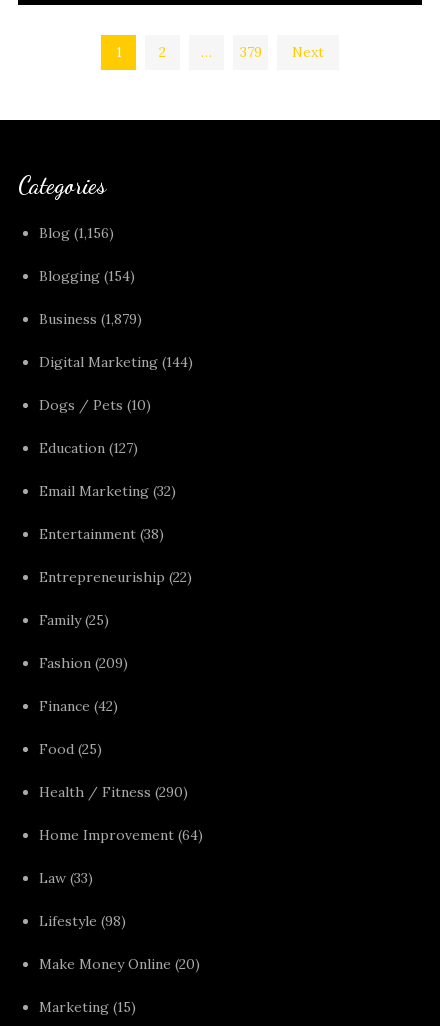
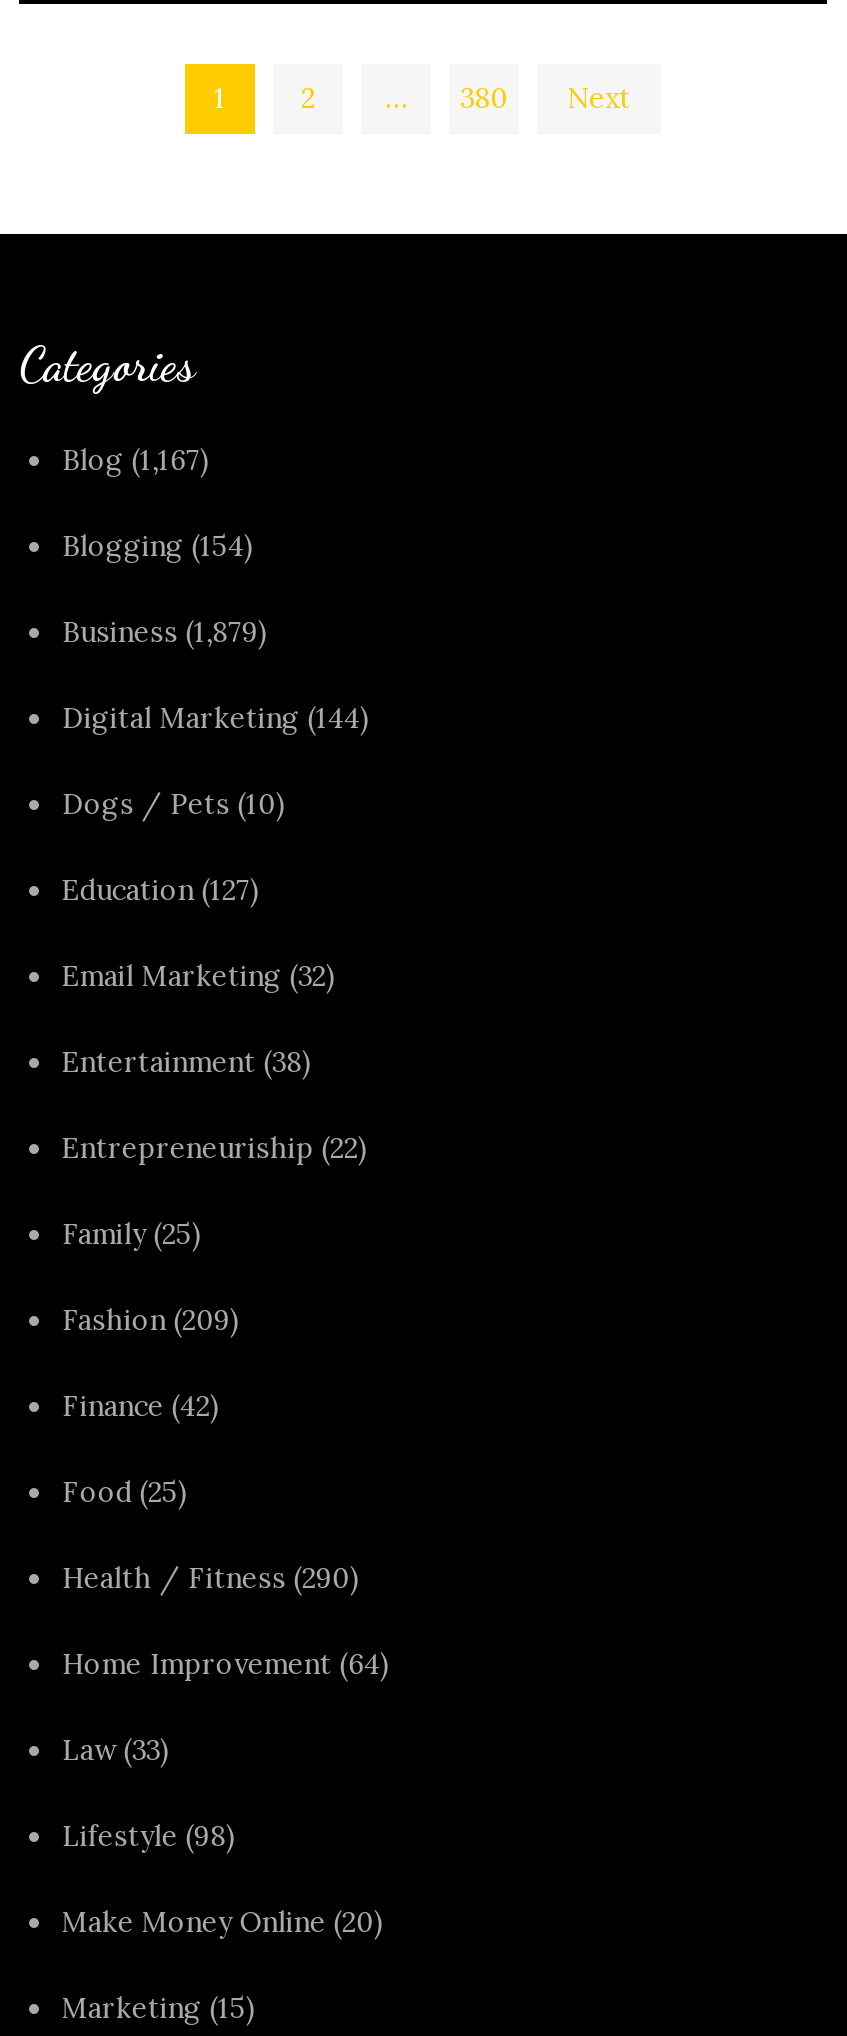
- 379
+ 380

- Blog (1,156)
+ Blog (1,167)
